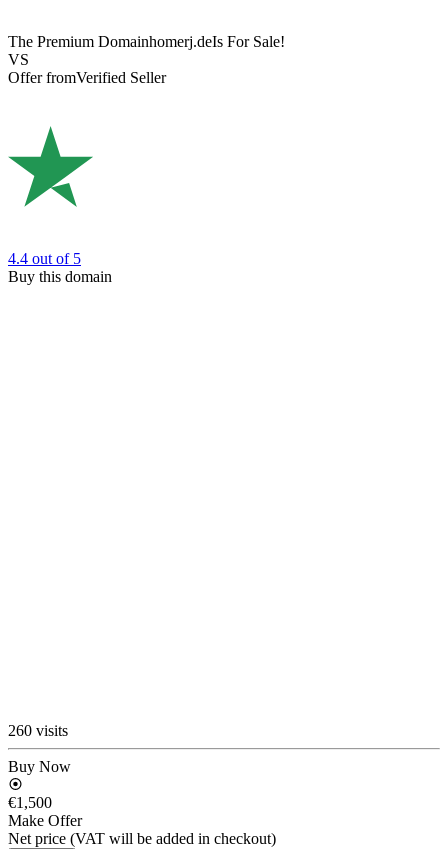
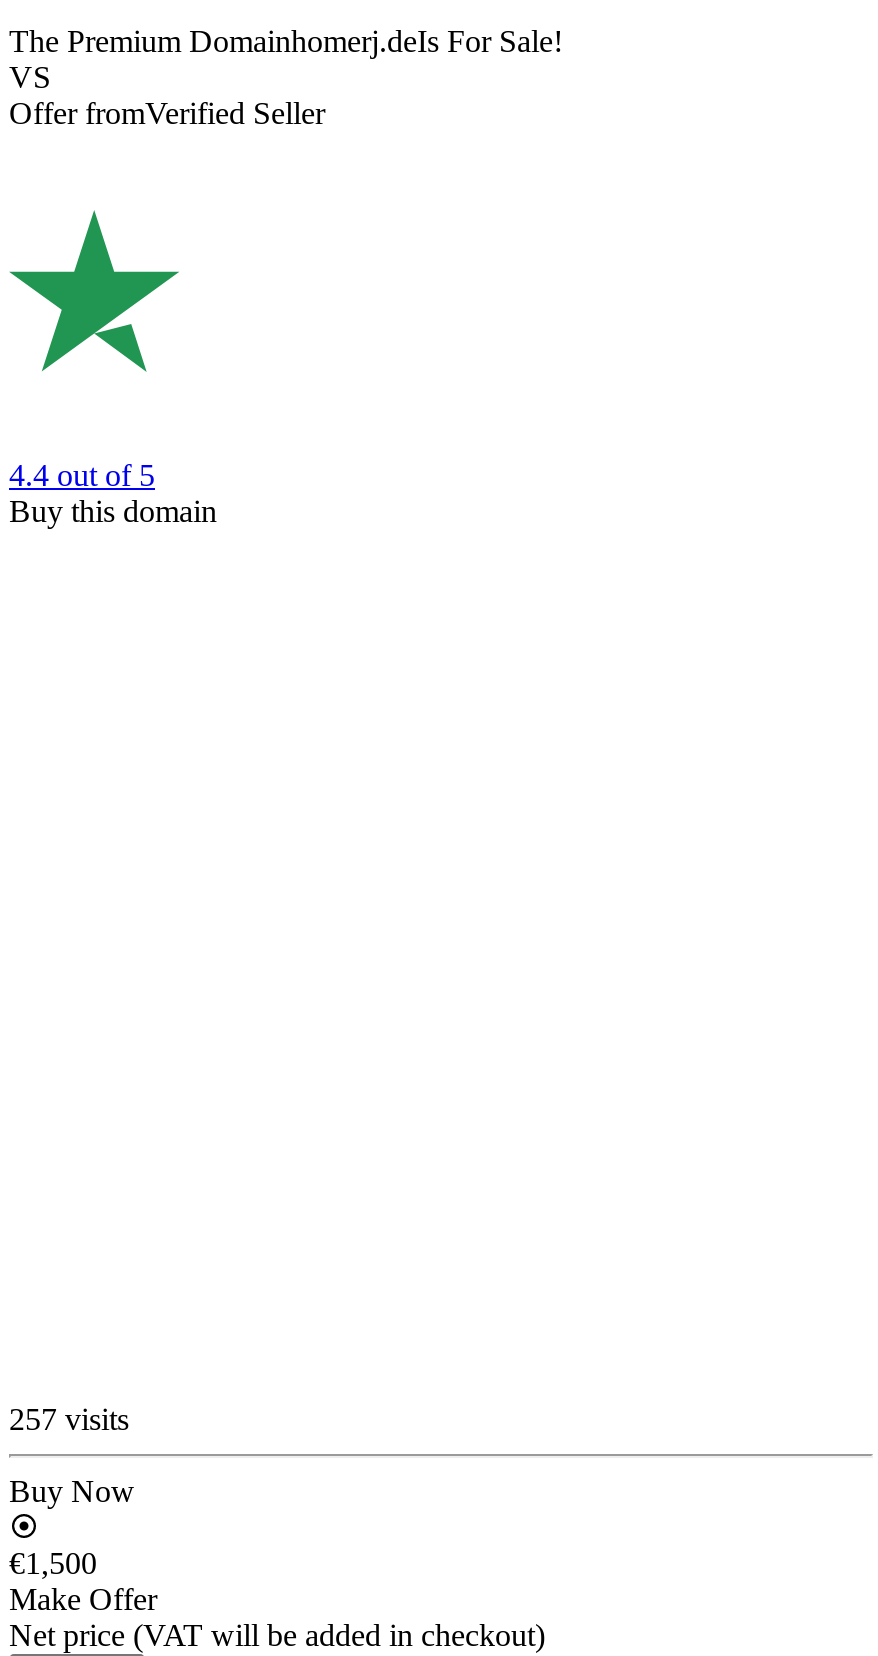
- 260 visits
+ 257 visits
